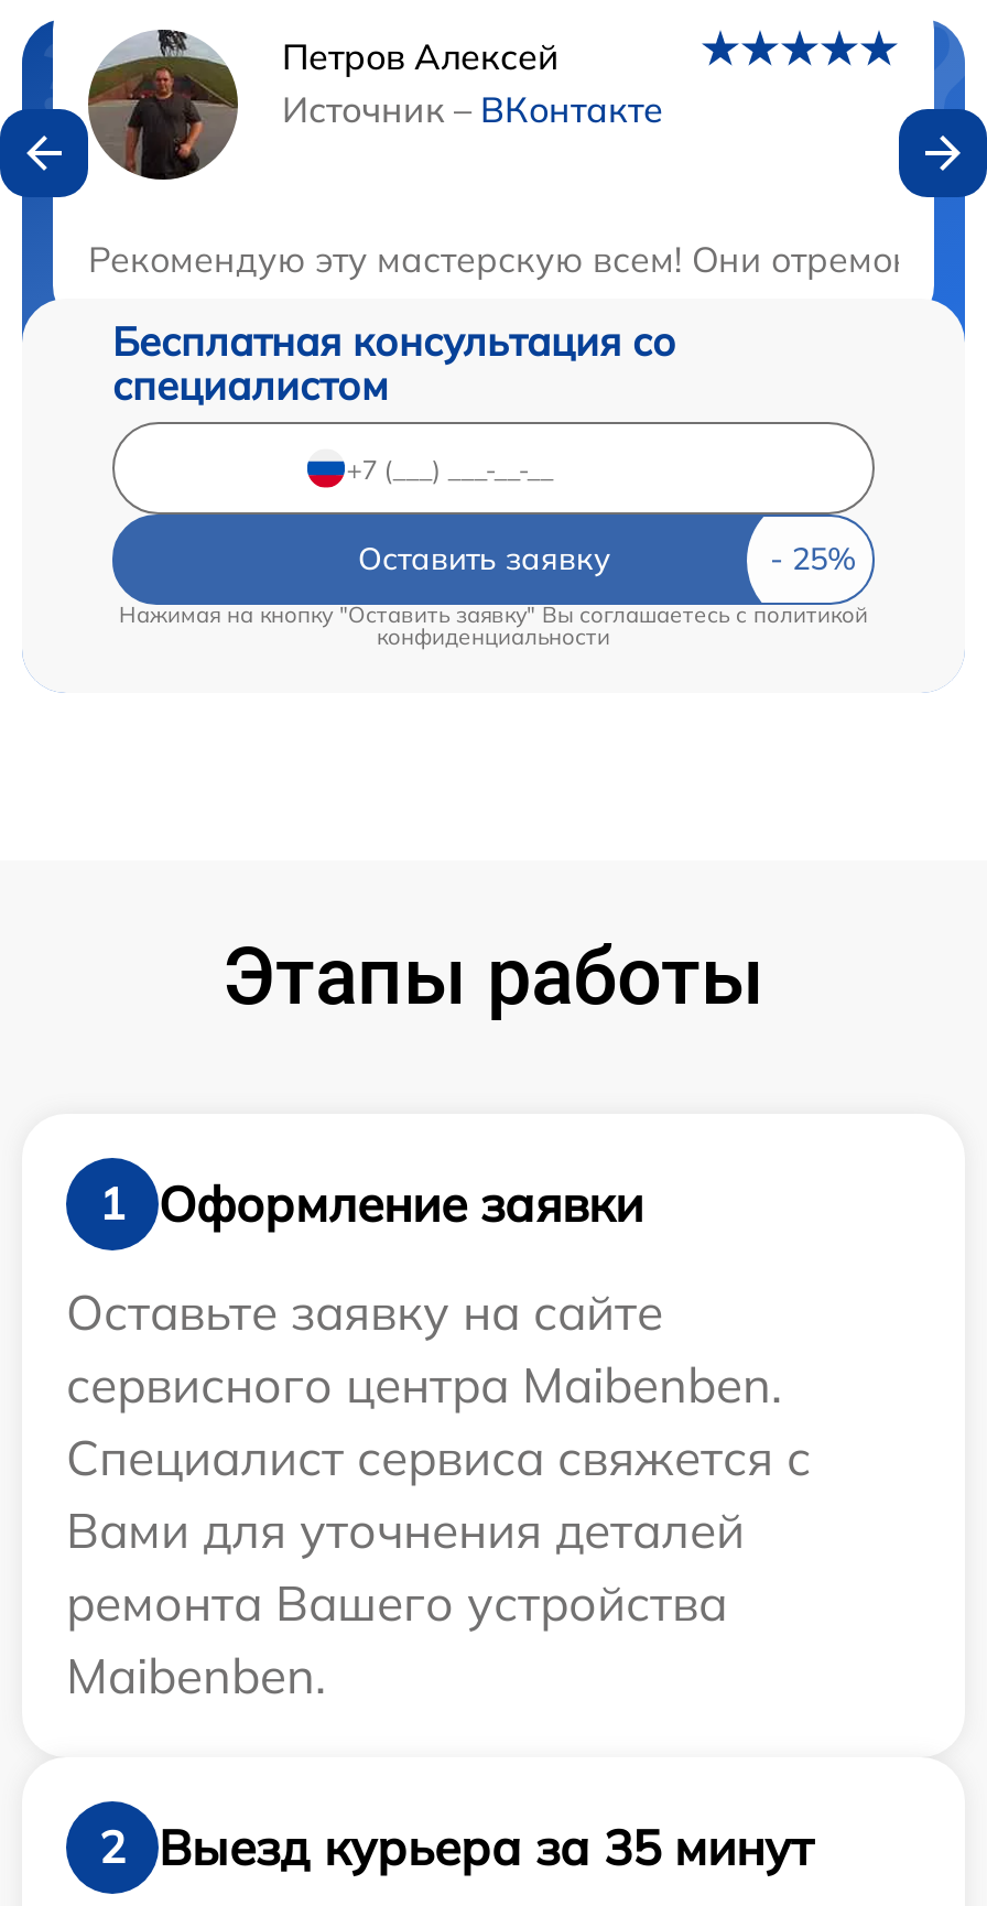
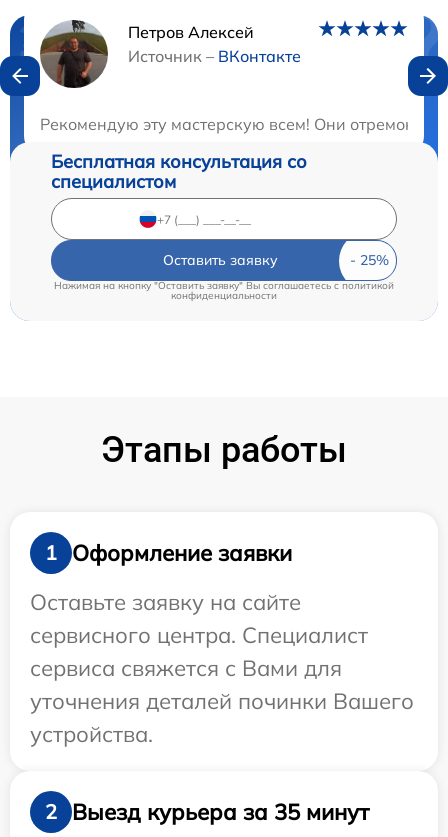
- сервисного центра Maibenben.
- Специалист сервиса свяжется с
- Вами для уточнения деталей
- ремонта Вашего устройства
- Maibenben.
+ сервисного центра. Специалист
+ сервиса свяжется с Вами для
+ уточнения деталей починки Вашего
+ устройства.
